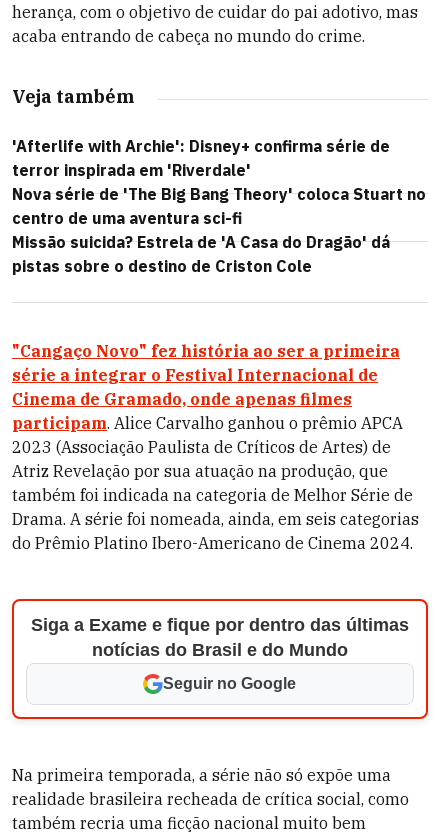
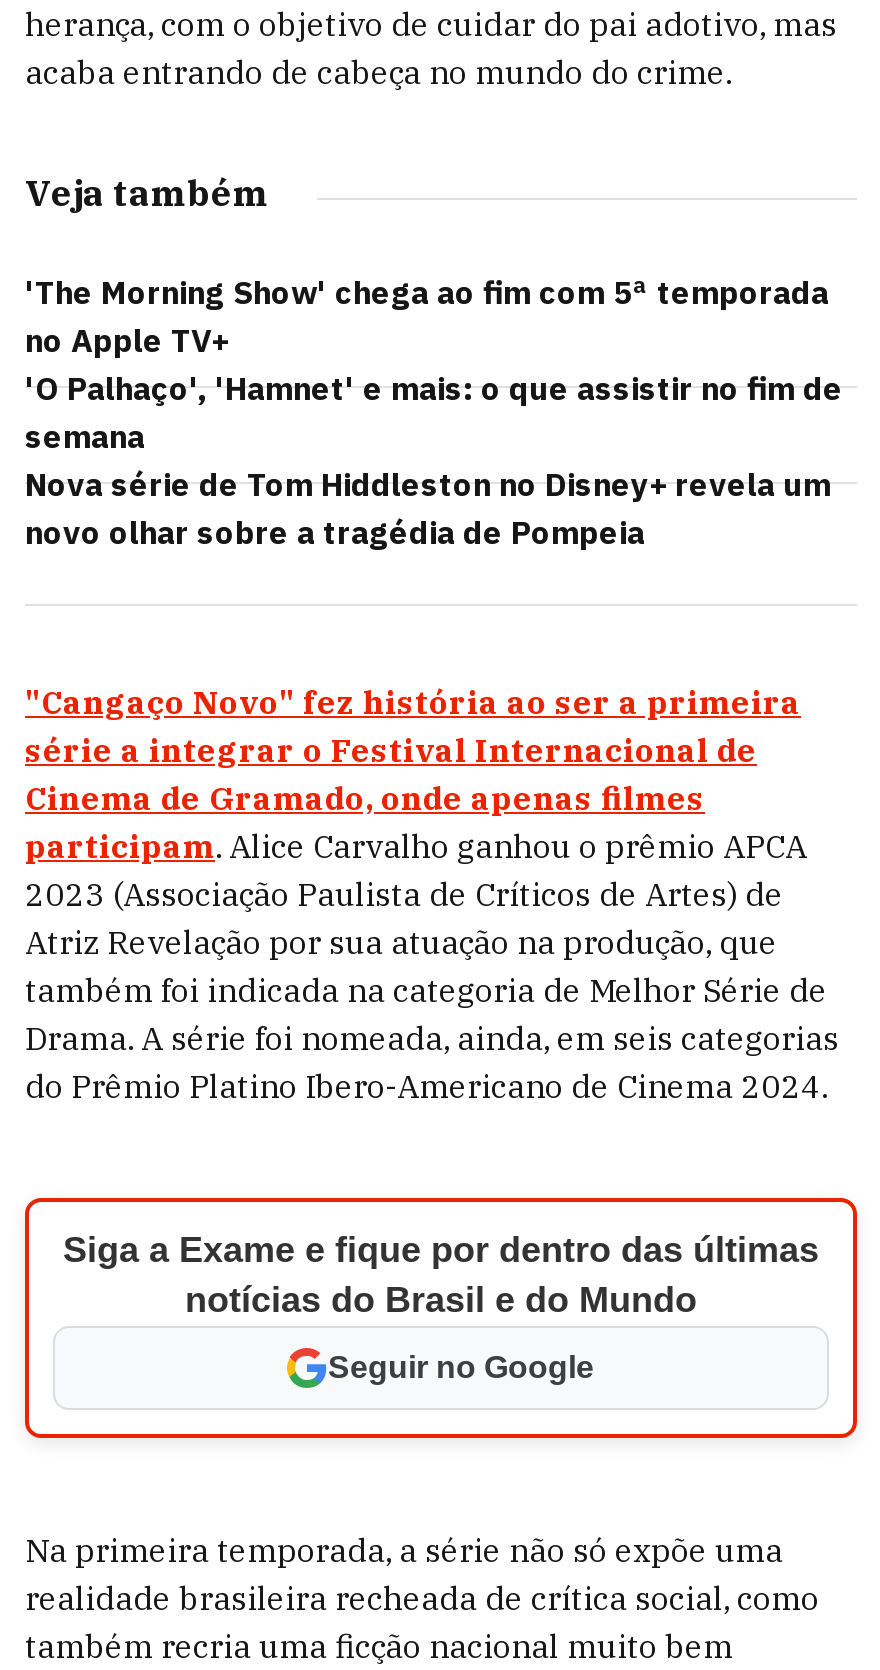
- 'Afterlife with Archie': Disney+ confirma série de
- terror inspirada em 'Riverdale'
- Nova série de 'The Big Bang Theory' coloca Stuart no
- centro de uma aventura sci-fi
- Missão suicida? Estrela de 'A Casa do Dragão' dá
- pistas sobre o destino de Criston Cole
+ 'The Morning Show' chega ao fim com 5ª temporada
+ no Apple TV+
+ 'O Palhaço', 'Hamnet' e mais: o que assistir no fim de
+ semana
+ Nova série de Tom Hiddleston no Disney+ revela um
+ novo olhar sobre a tragédia de Pompeia
